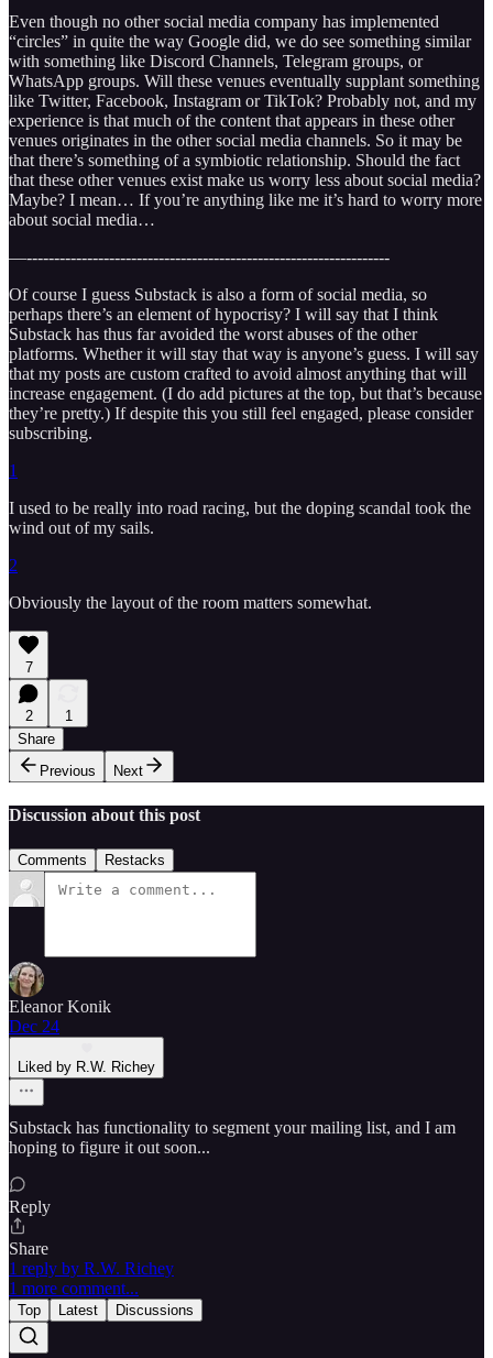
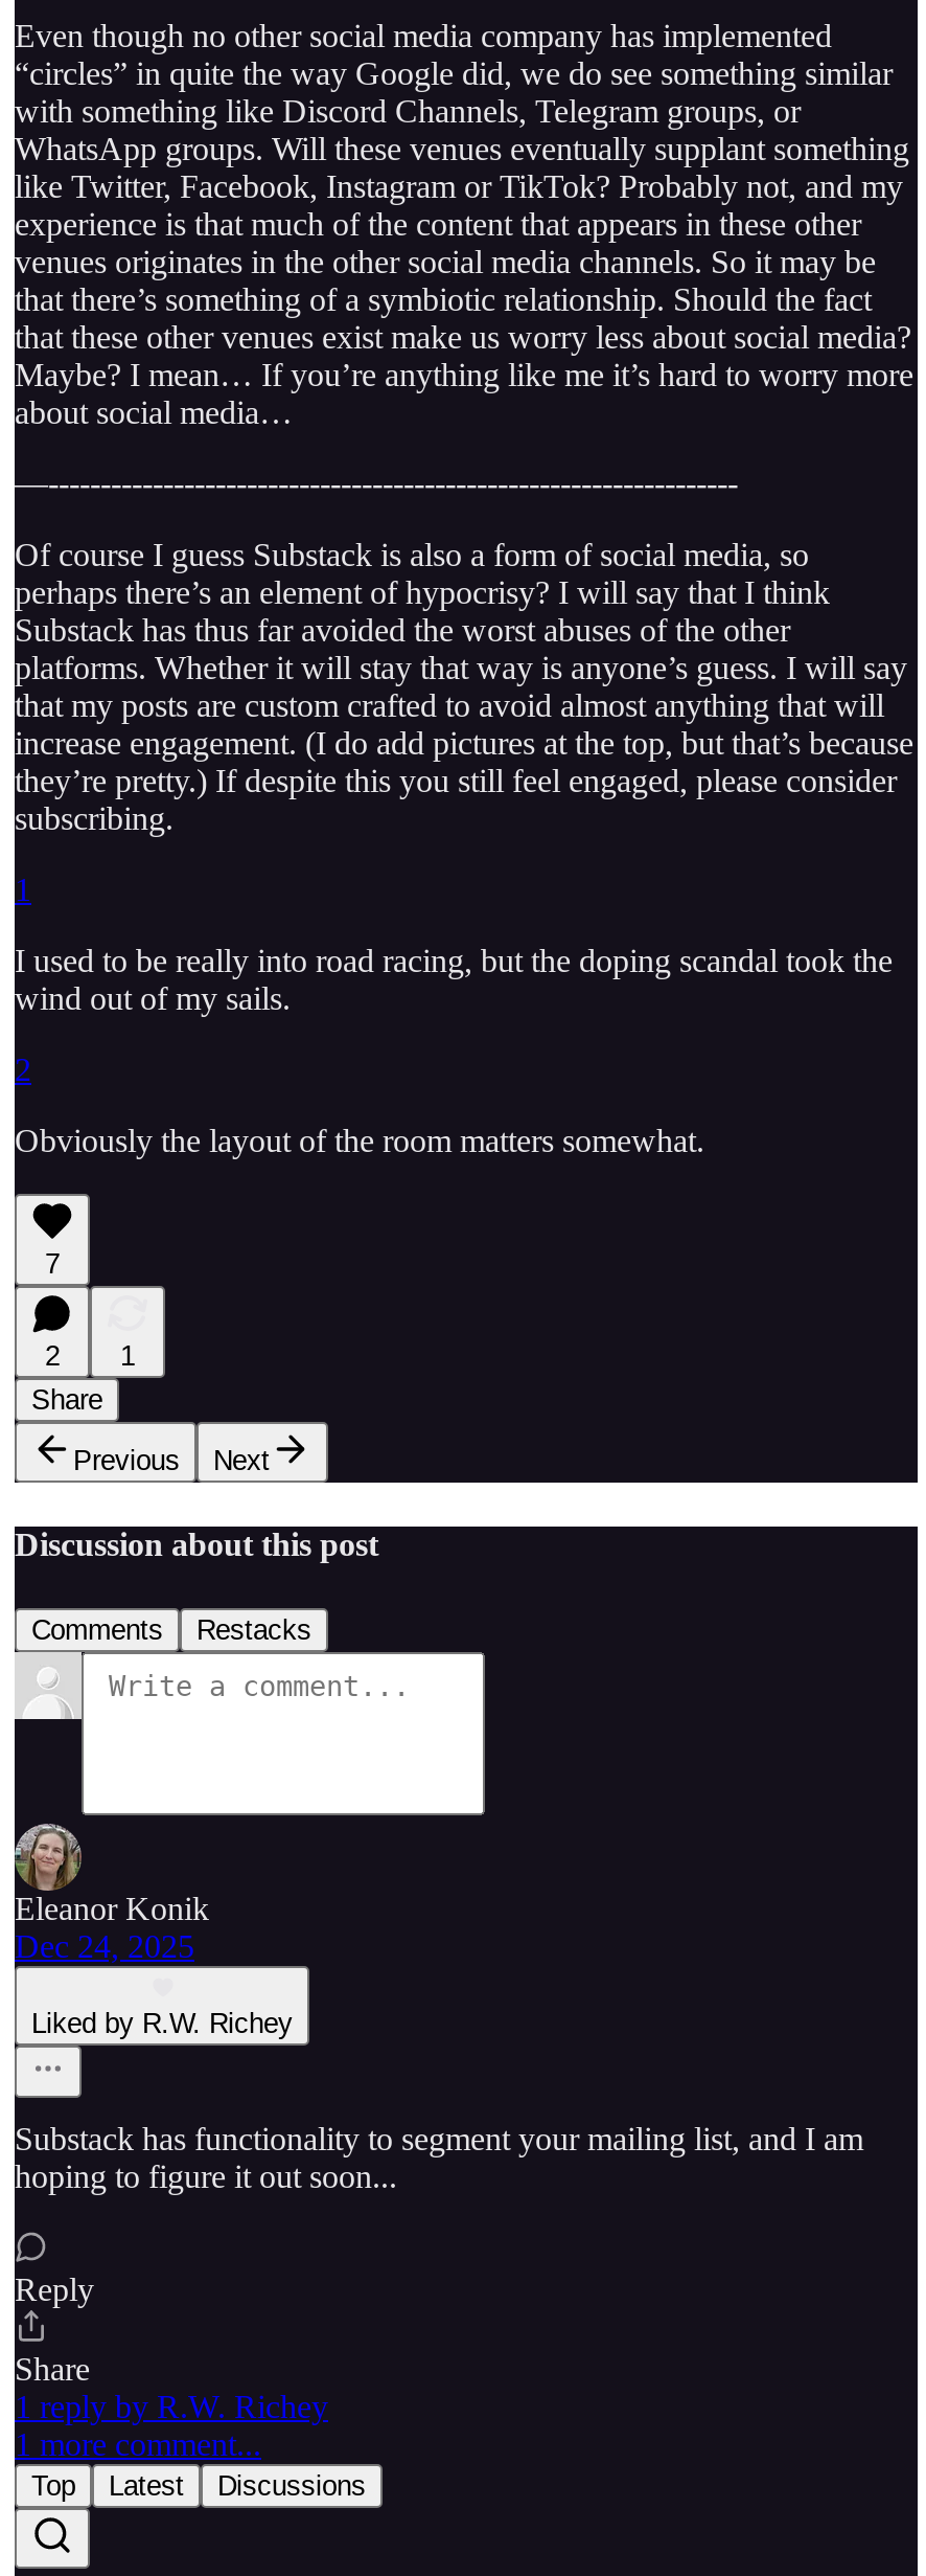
- Dec 24
+ Dec 24, 2025
